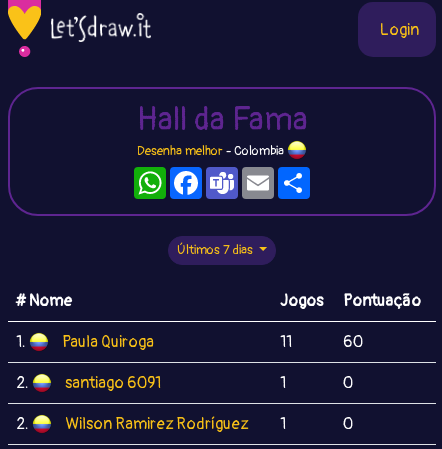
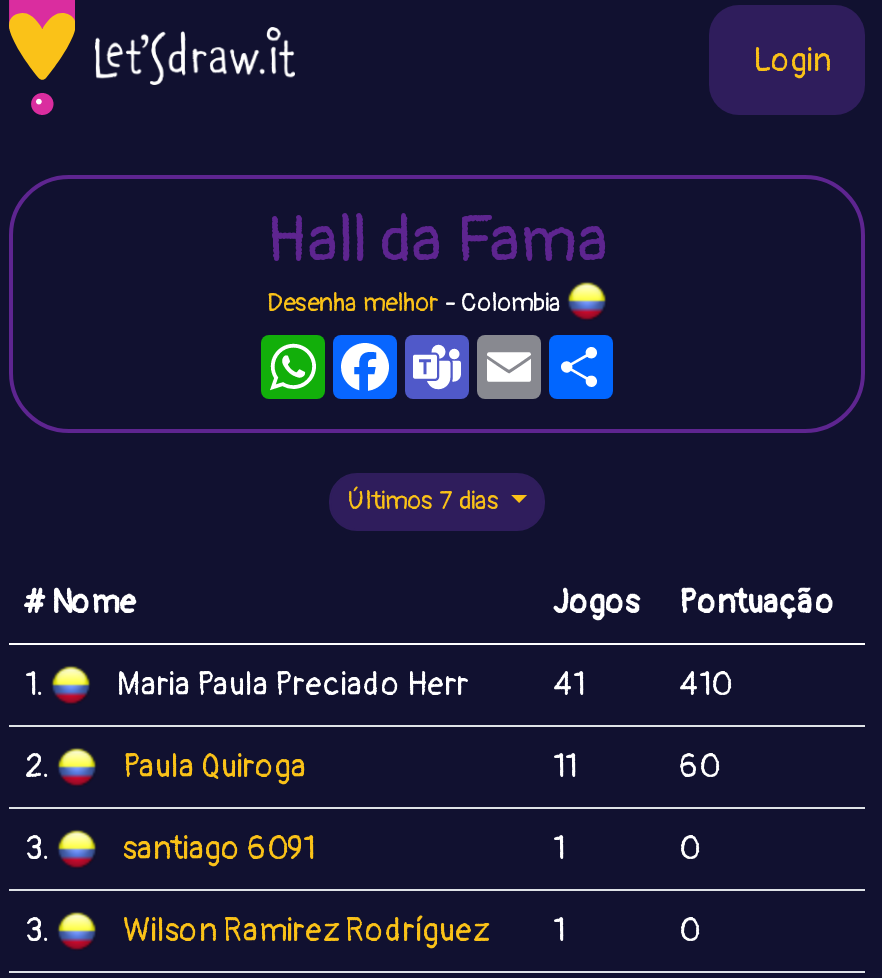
+ Maria Paula Preciado Herr
+ 41
+ 410
+ 2.

- 2. santiago 6091
+ 3. santiago 6091

- 2. Wilson Ramirez Rodríguez 1
+ 3. Wilson Ramirez Rodríguez 1
